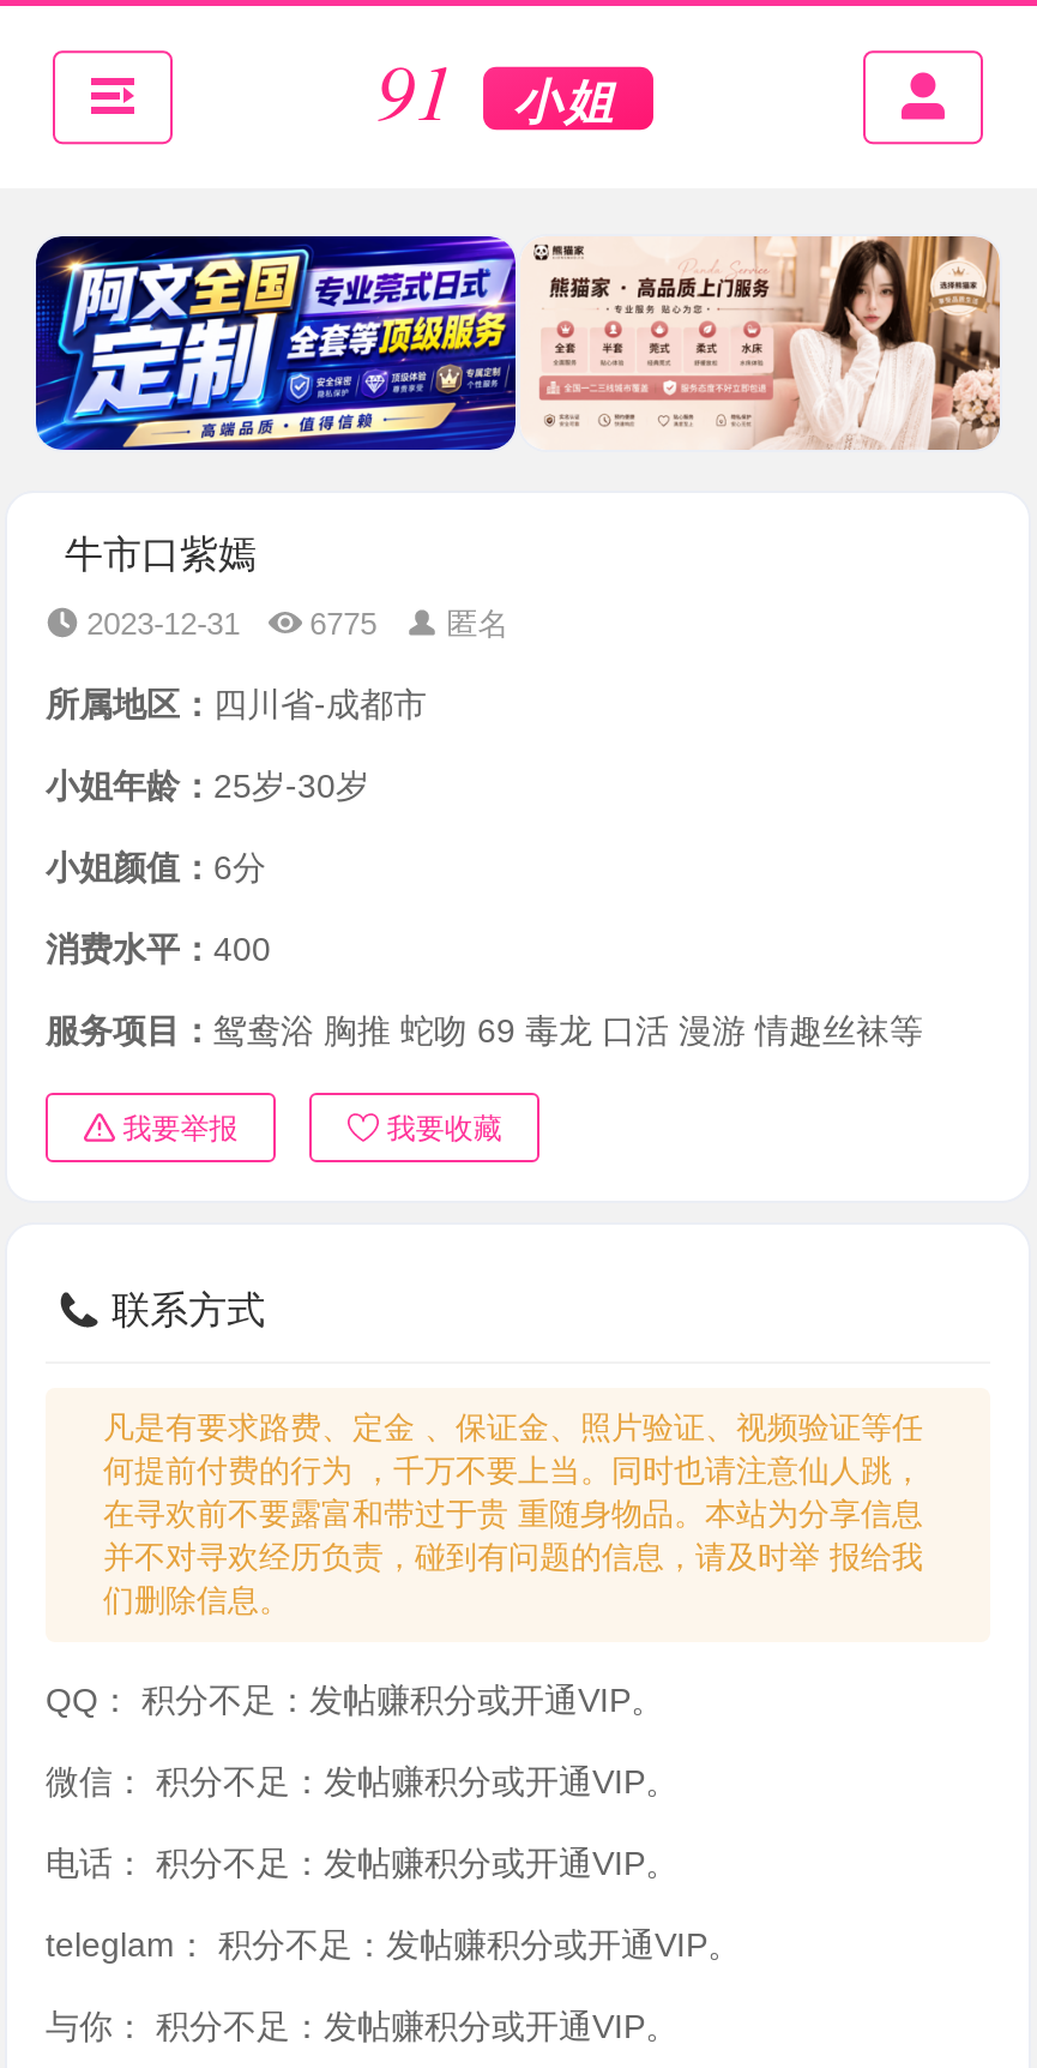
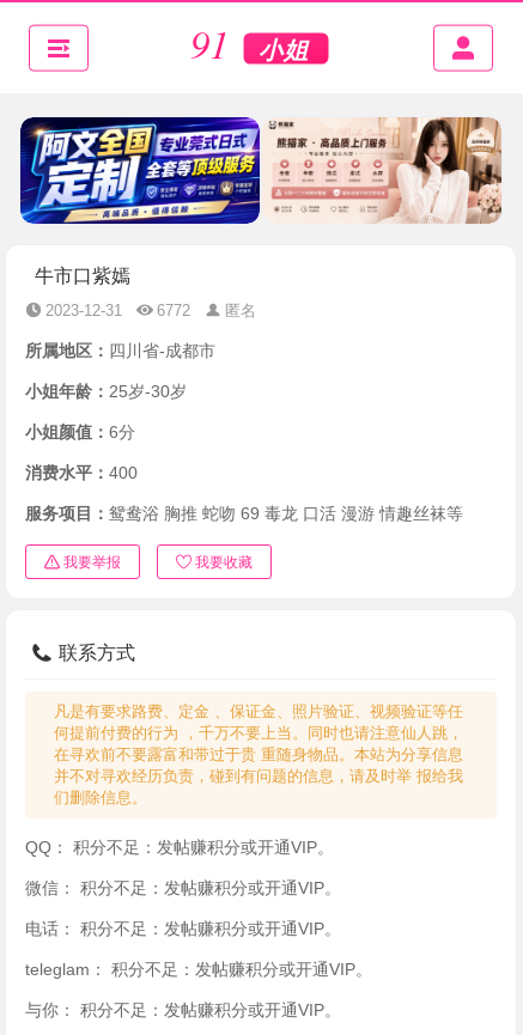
- 2023-12-31 6775 匿名
+ 2023-12-31 6772 匿名
